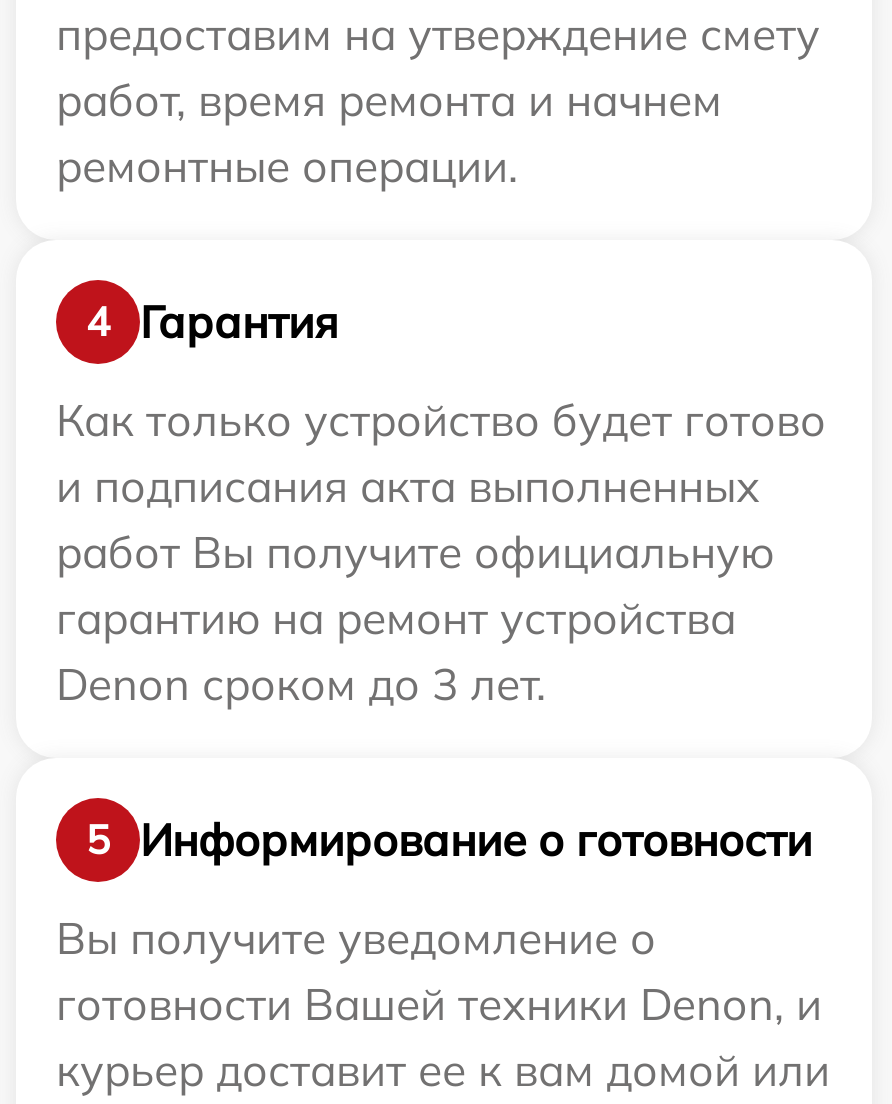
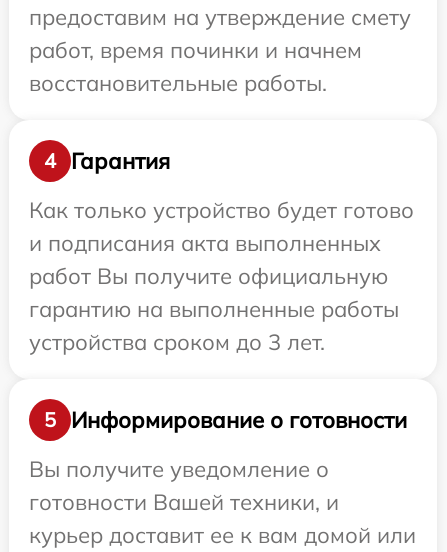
- работ, время ремонта и начнем
- ремонтные операции.
+ работ, время починки и начнем
+ восстановительные работы.

- гарантию на ремонт устройства
+ гарантию на выполненные работы

- Denon сроком до 3 лет.
+ устройства сроком до 3 лет.

- готовности Вашей техники Denon, и
+ готовности Вашей техники, и
